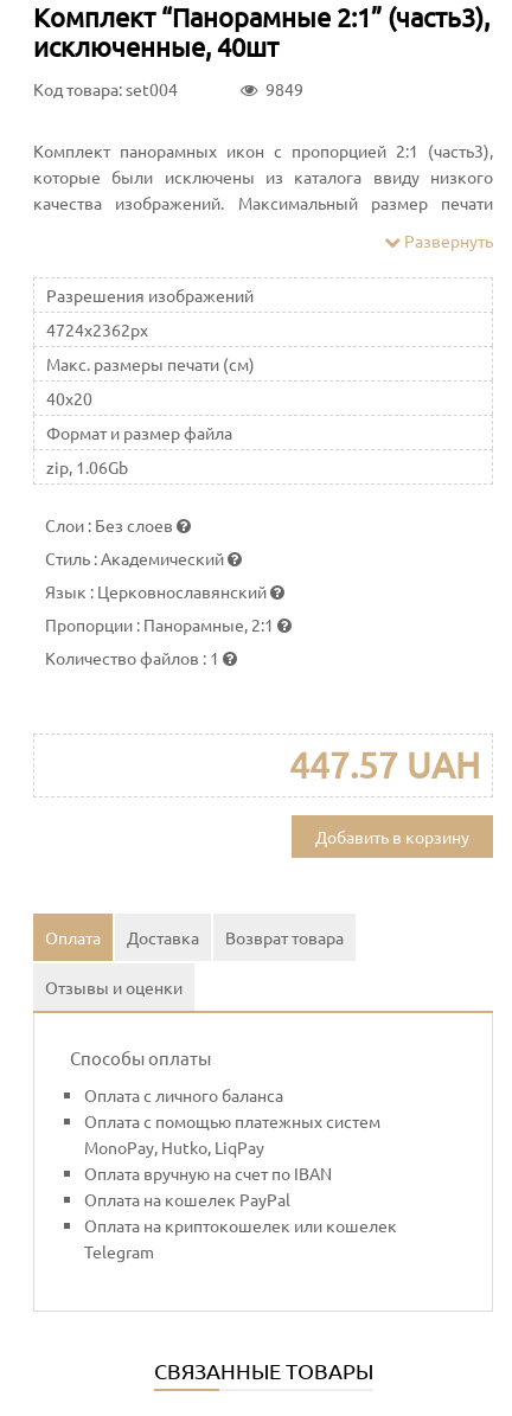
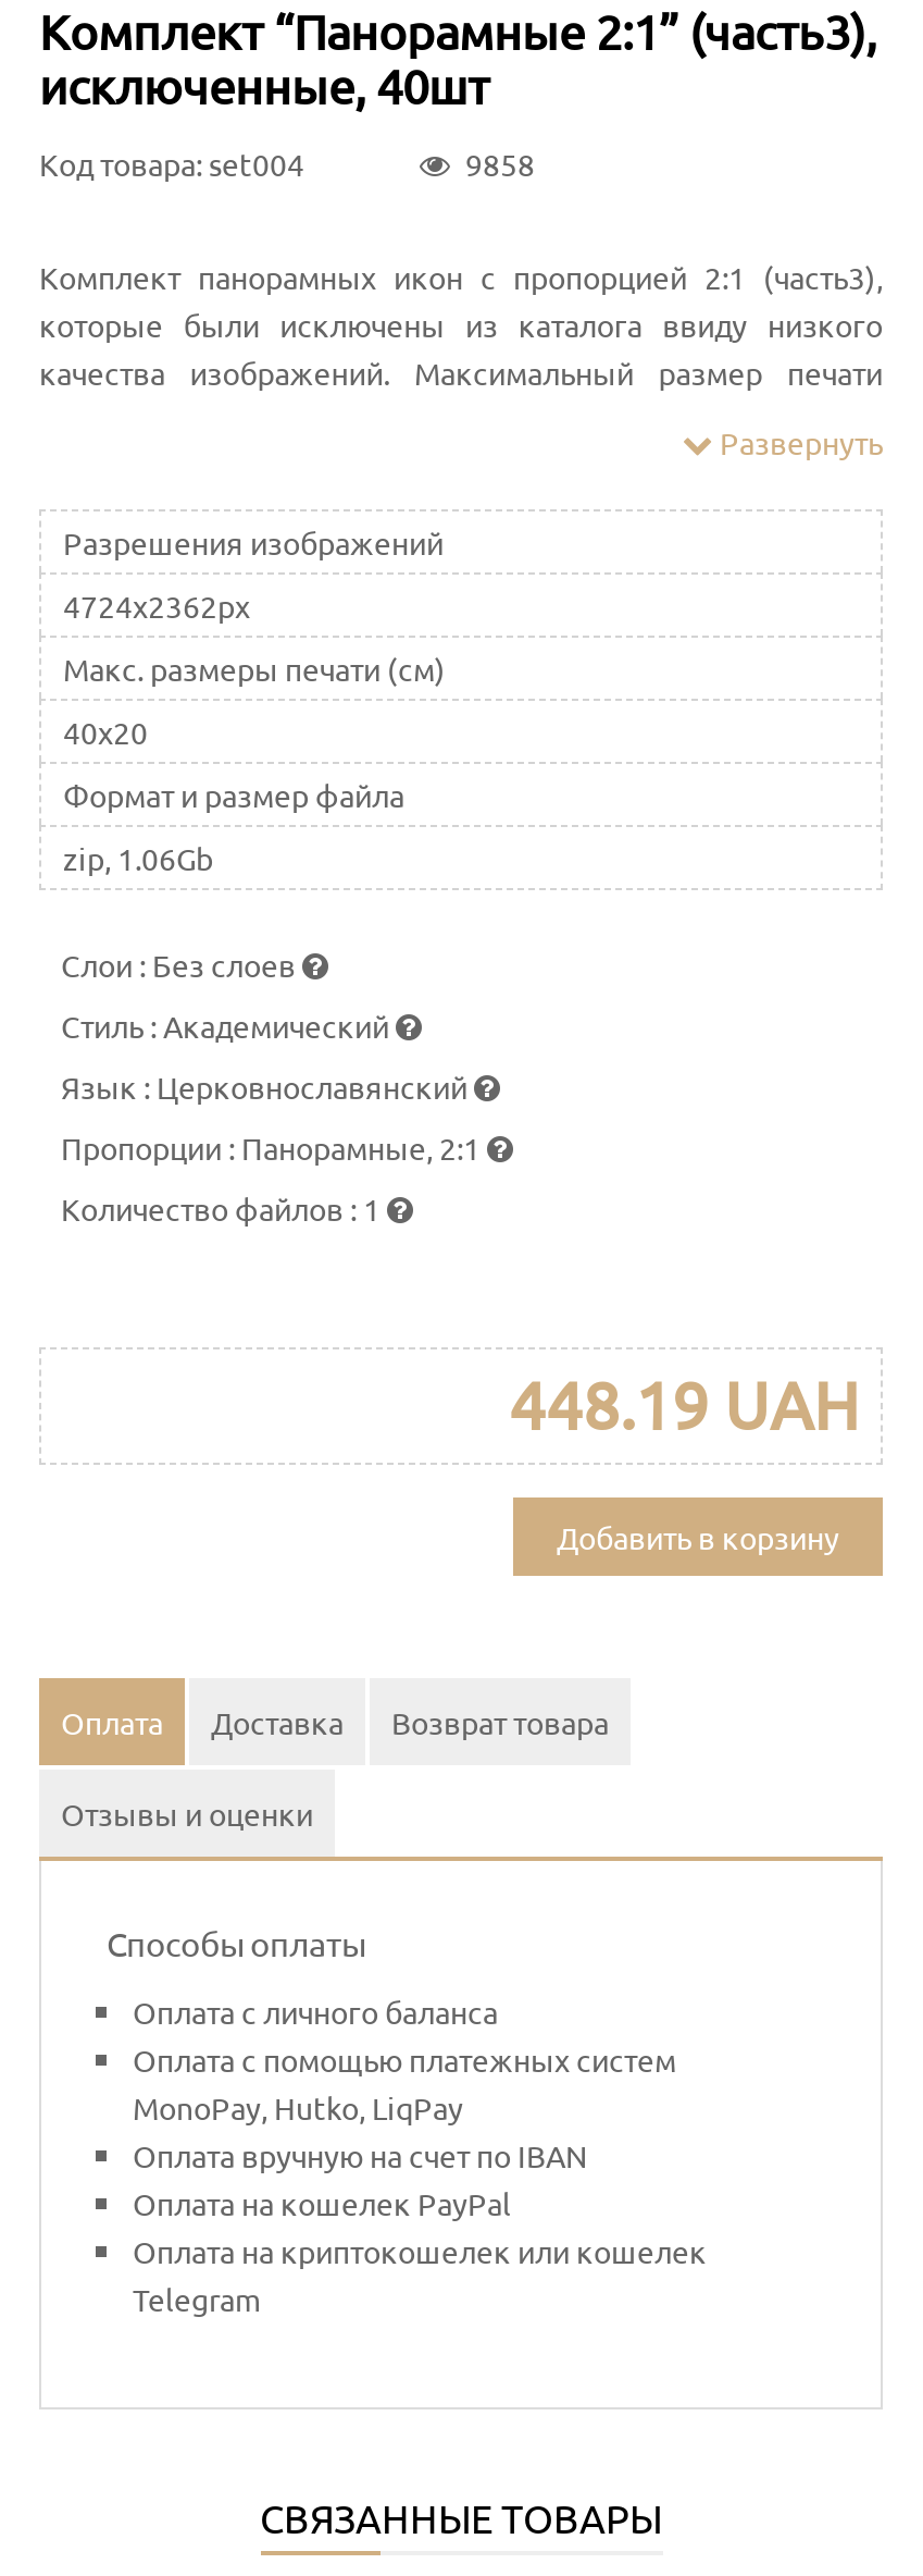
- 9849
+ 9858

- 447.57 UAH
+ 448.19 UAH
